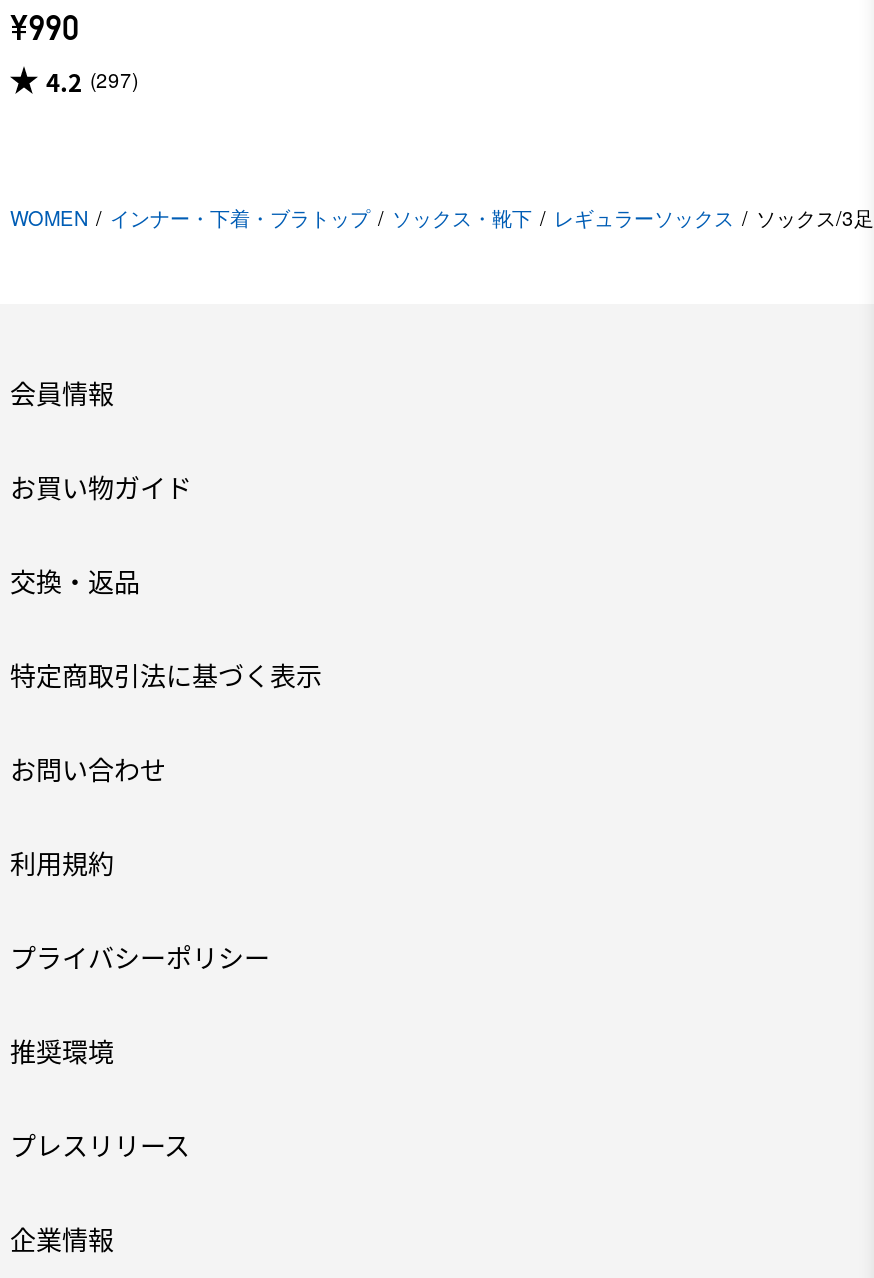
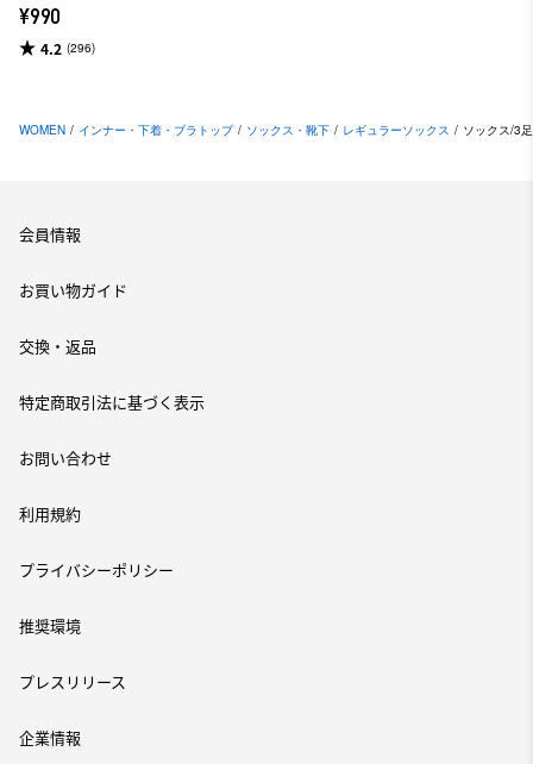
- 4.2 (297)
+ 4.2 (296)
